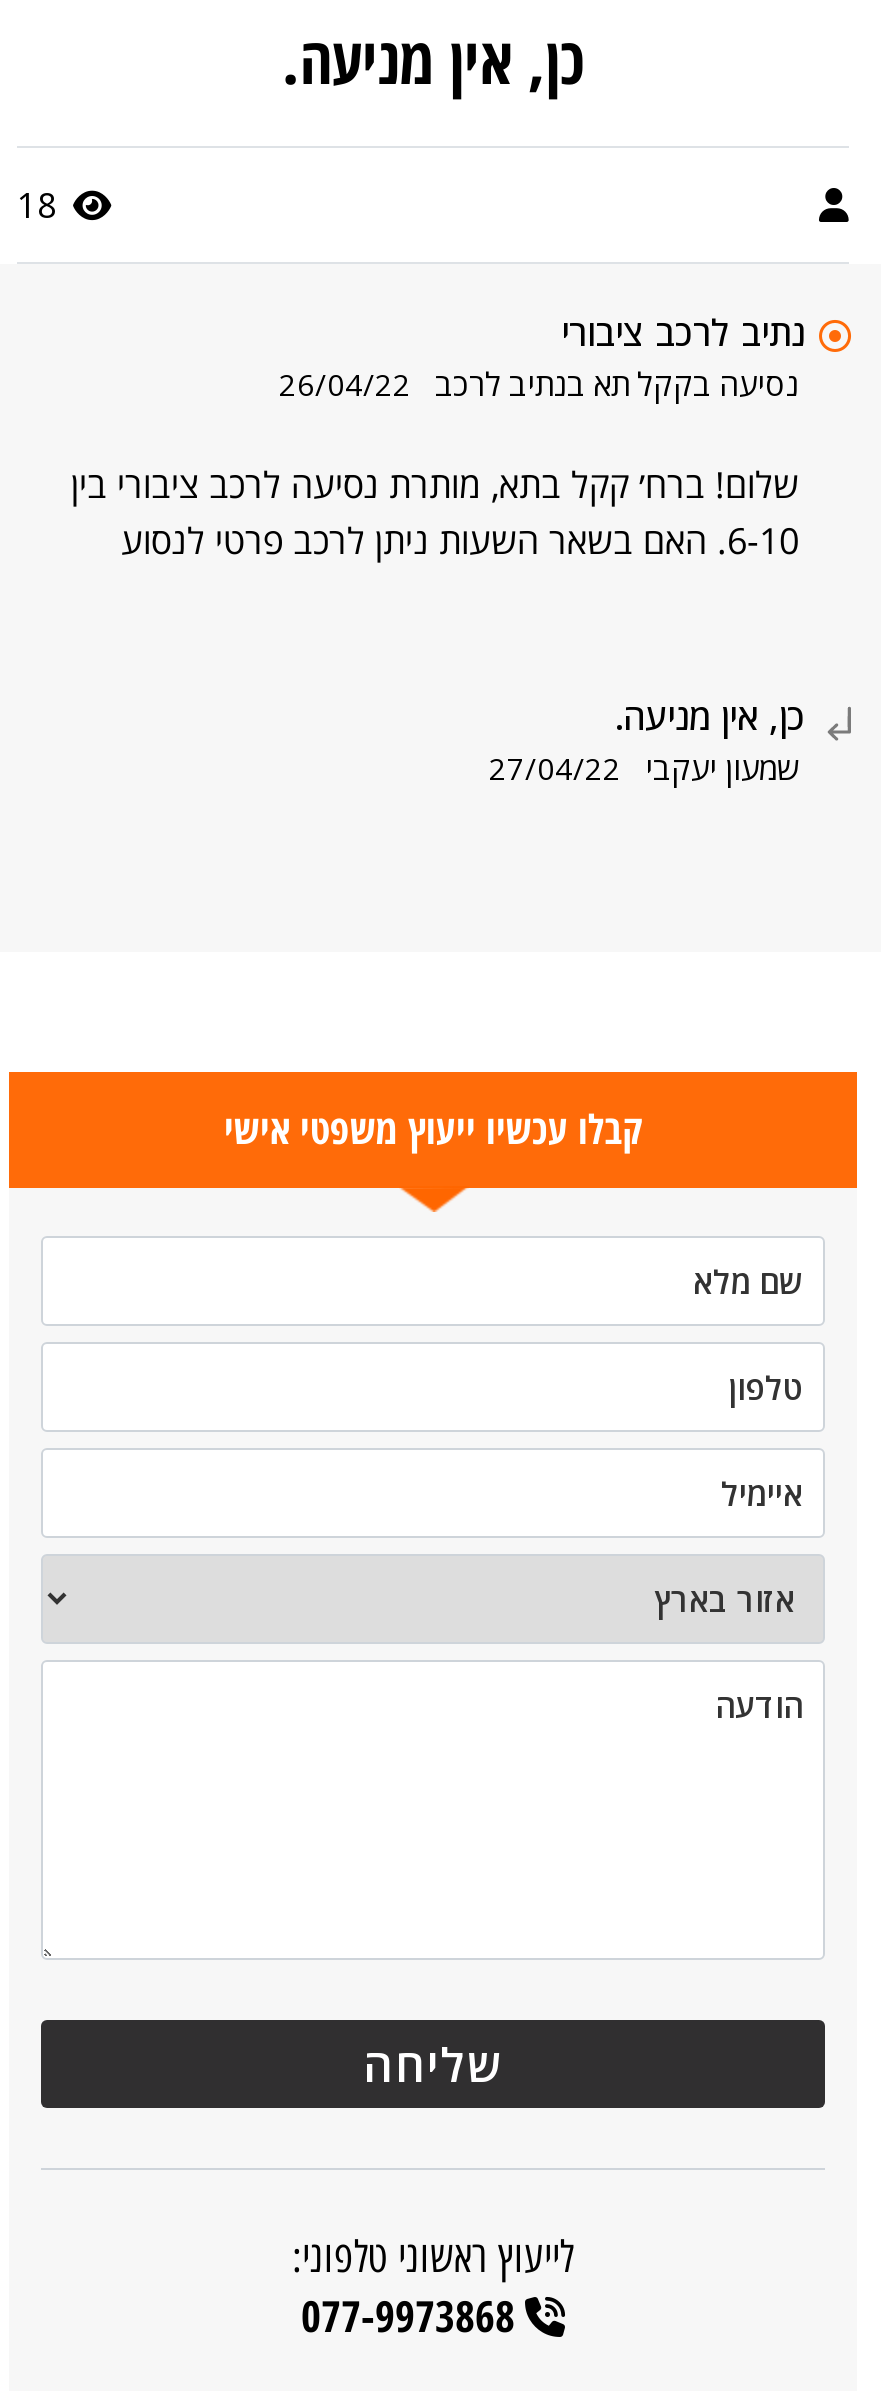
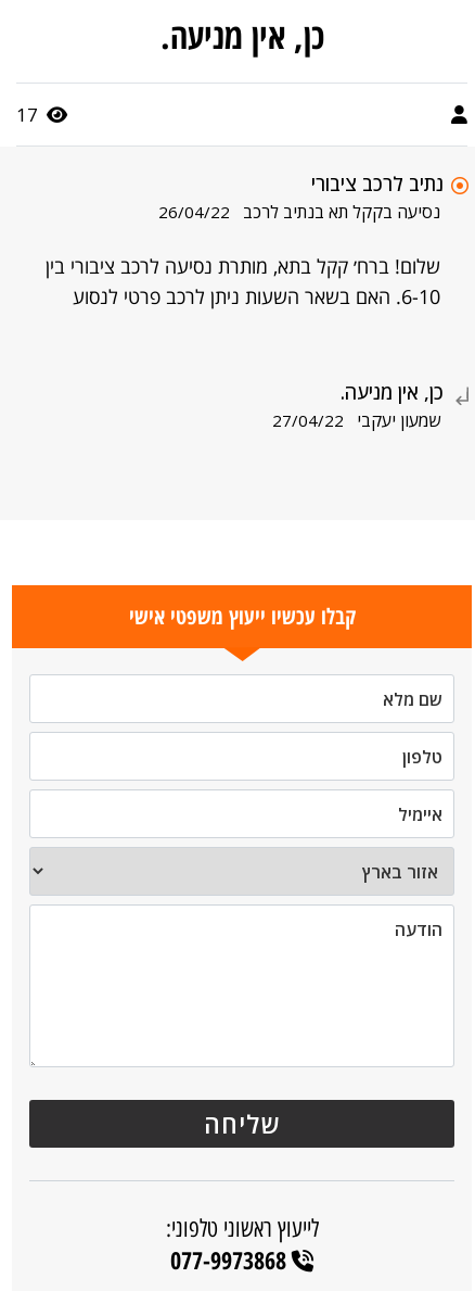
- 18
+ 17
